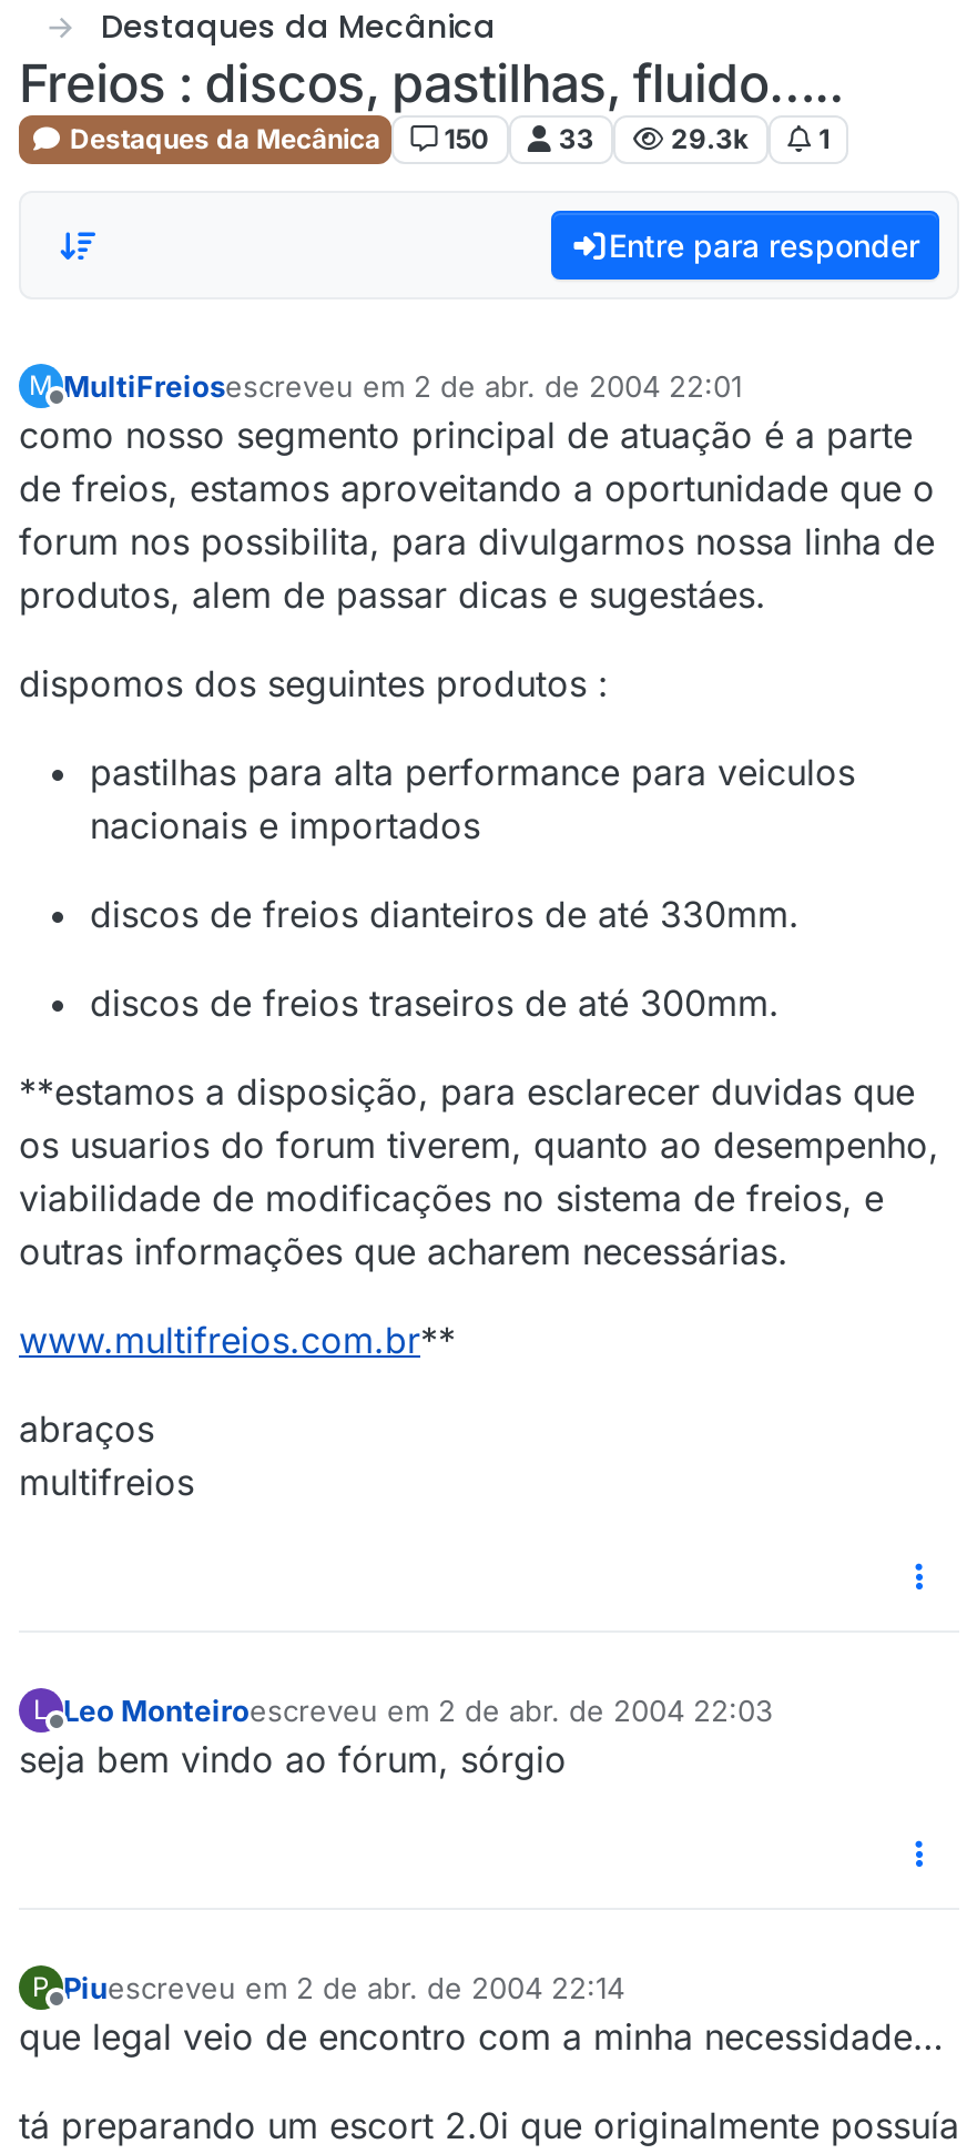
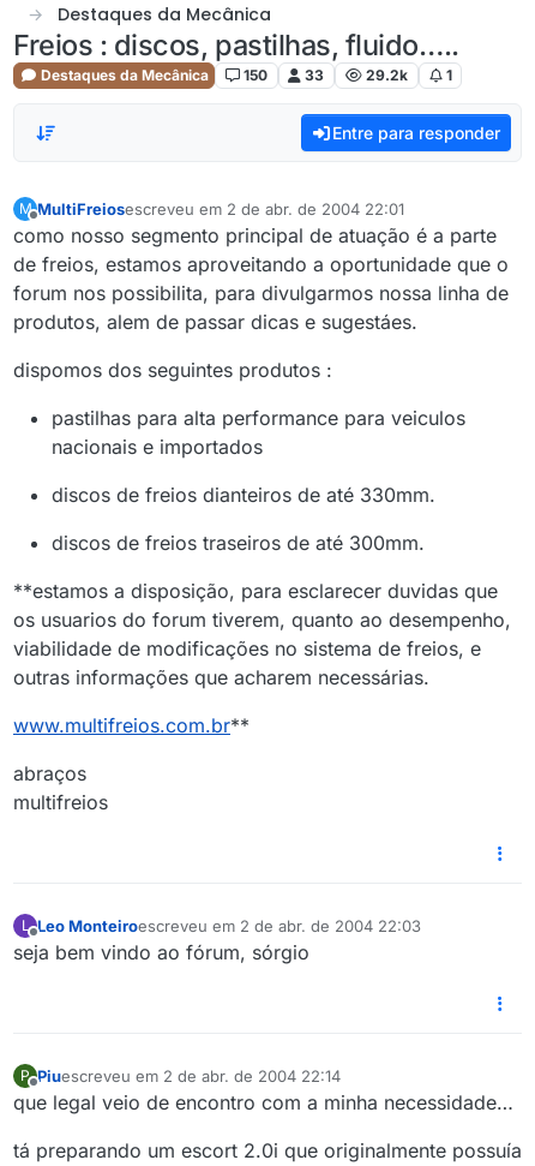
- 29.3k
+ 29.2k
